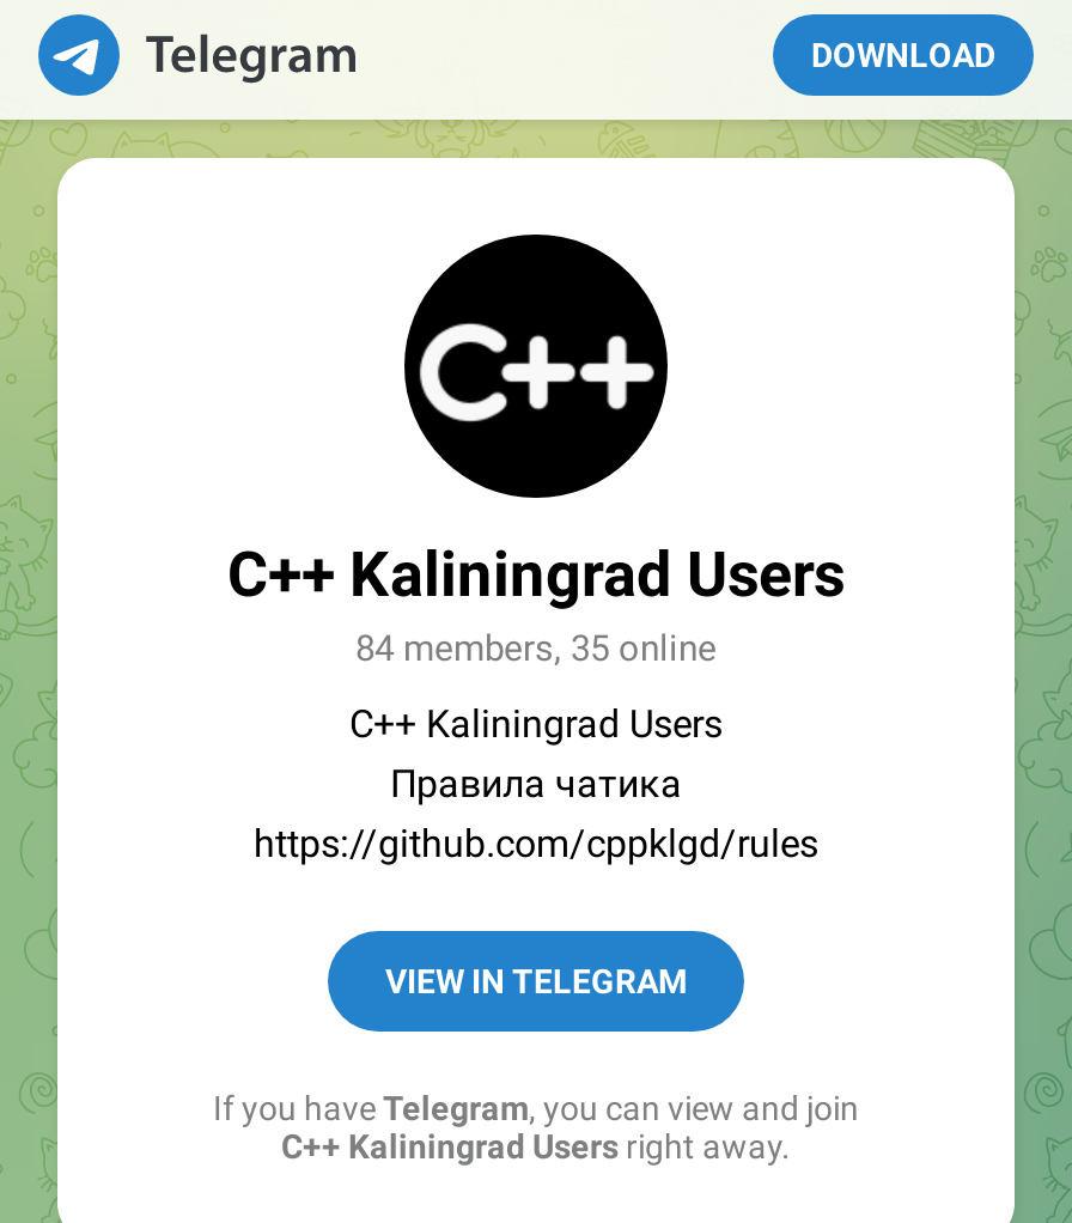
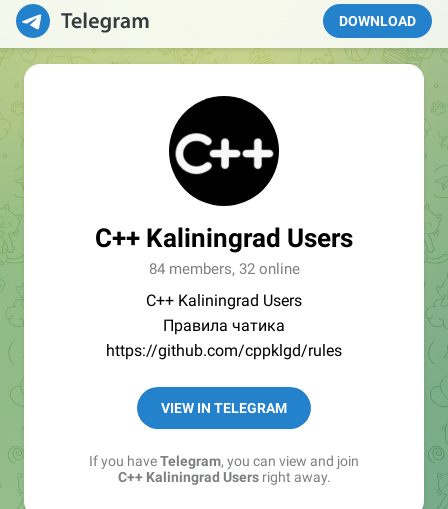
- 84 members, 35 online
+ 84 members, 32 online
